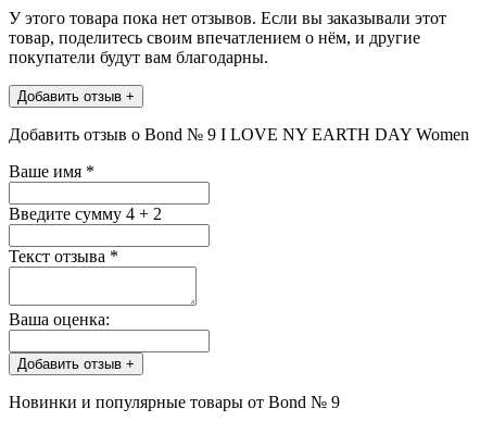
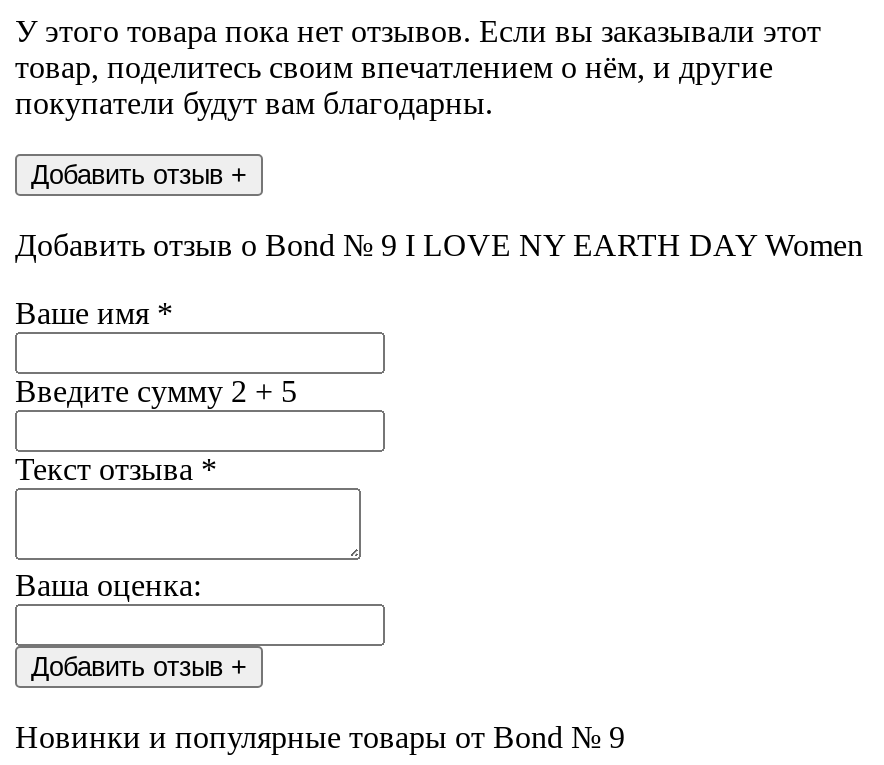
- Введите сумму 4 + 2
+ Введите сумму 2 + 5
